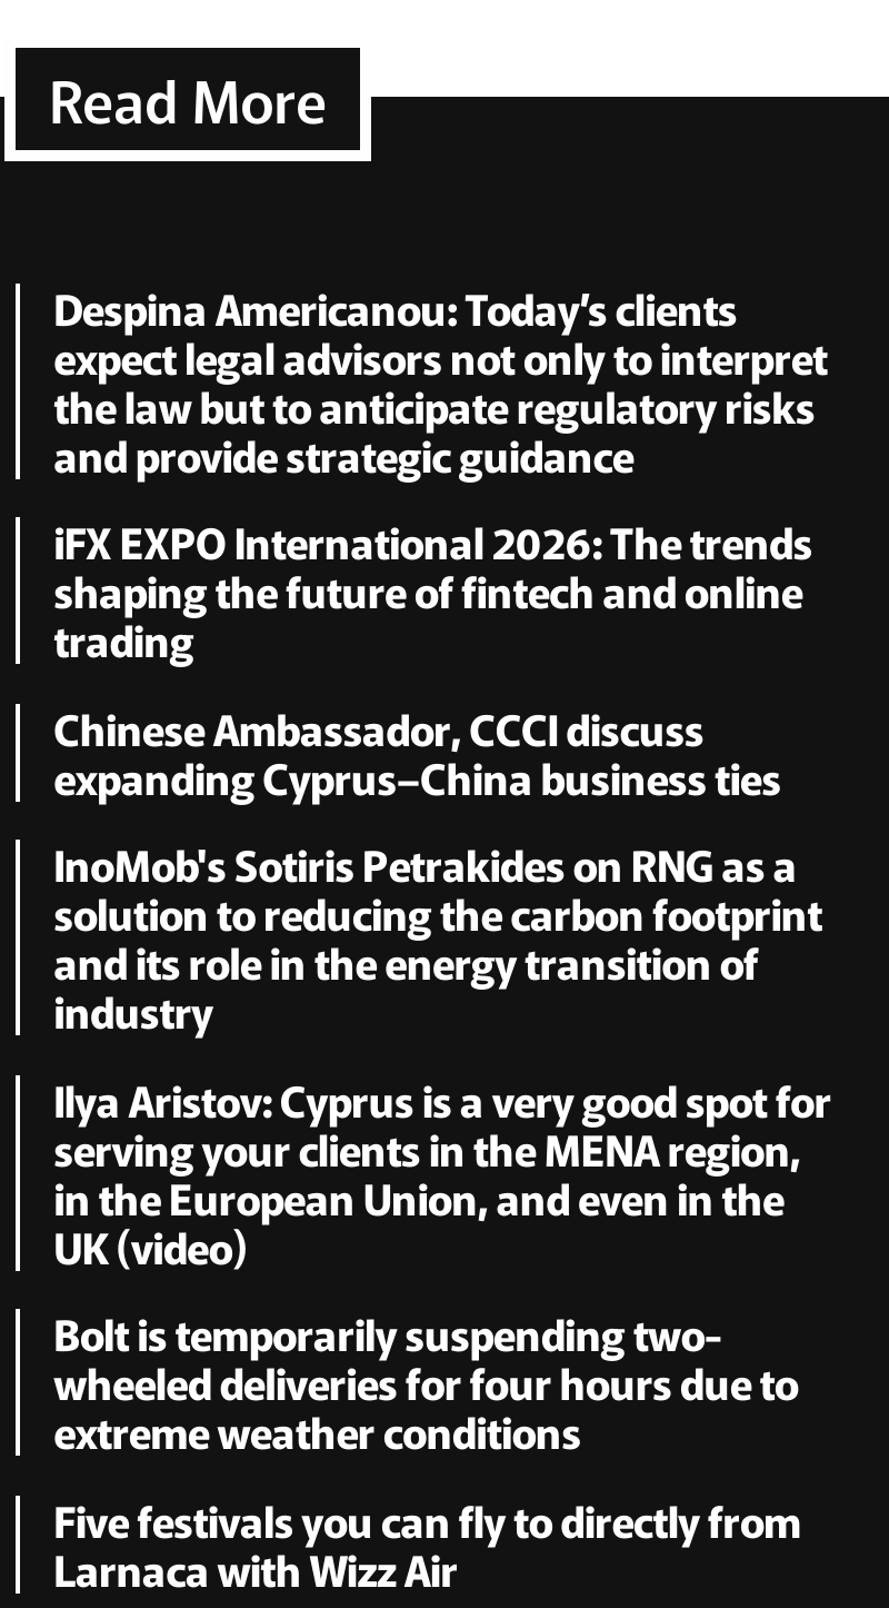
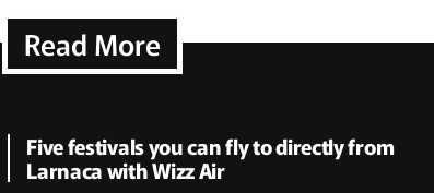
- Despina Americanou: Today’s clients
- expect legal advisors not only to interpret
- the law but to anticipate regulatory risks
- and provide strategic guidance
- iFX EXPO International 2026: The trends
- shaping the future of fintech and online
- trading
- Chinese Ambassador, CCCI discuss
- expanding Cyprus–China business ties
- InoMob's Sotiris Petrakides on RNG as a
- solution to reducing the carbon footprint
- and its role in the energy transition of
- industry
- Ilya Aristov: Cyprus is a very good spot for
- serving your clients in the MENA region,
- in the European Union, and even in the
- UK (video)
- Bolt is temporarily suspending two-
- wheeled deliveries for four hours due to
- extreme weather conditions
